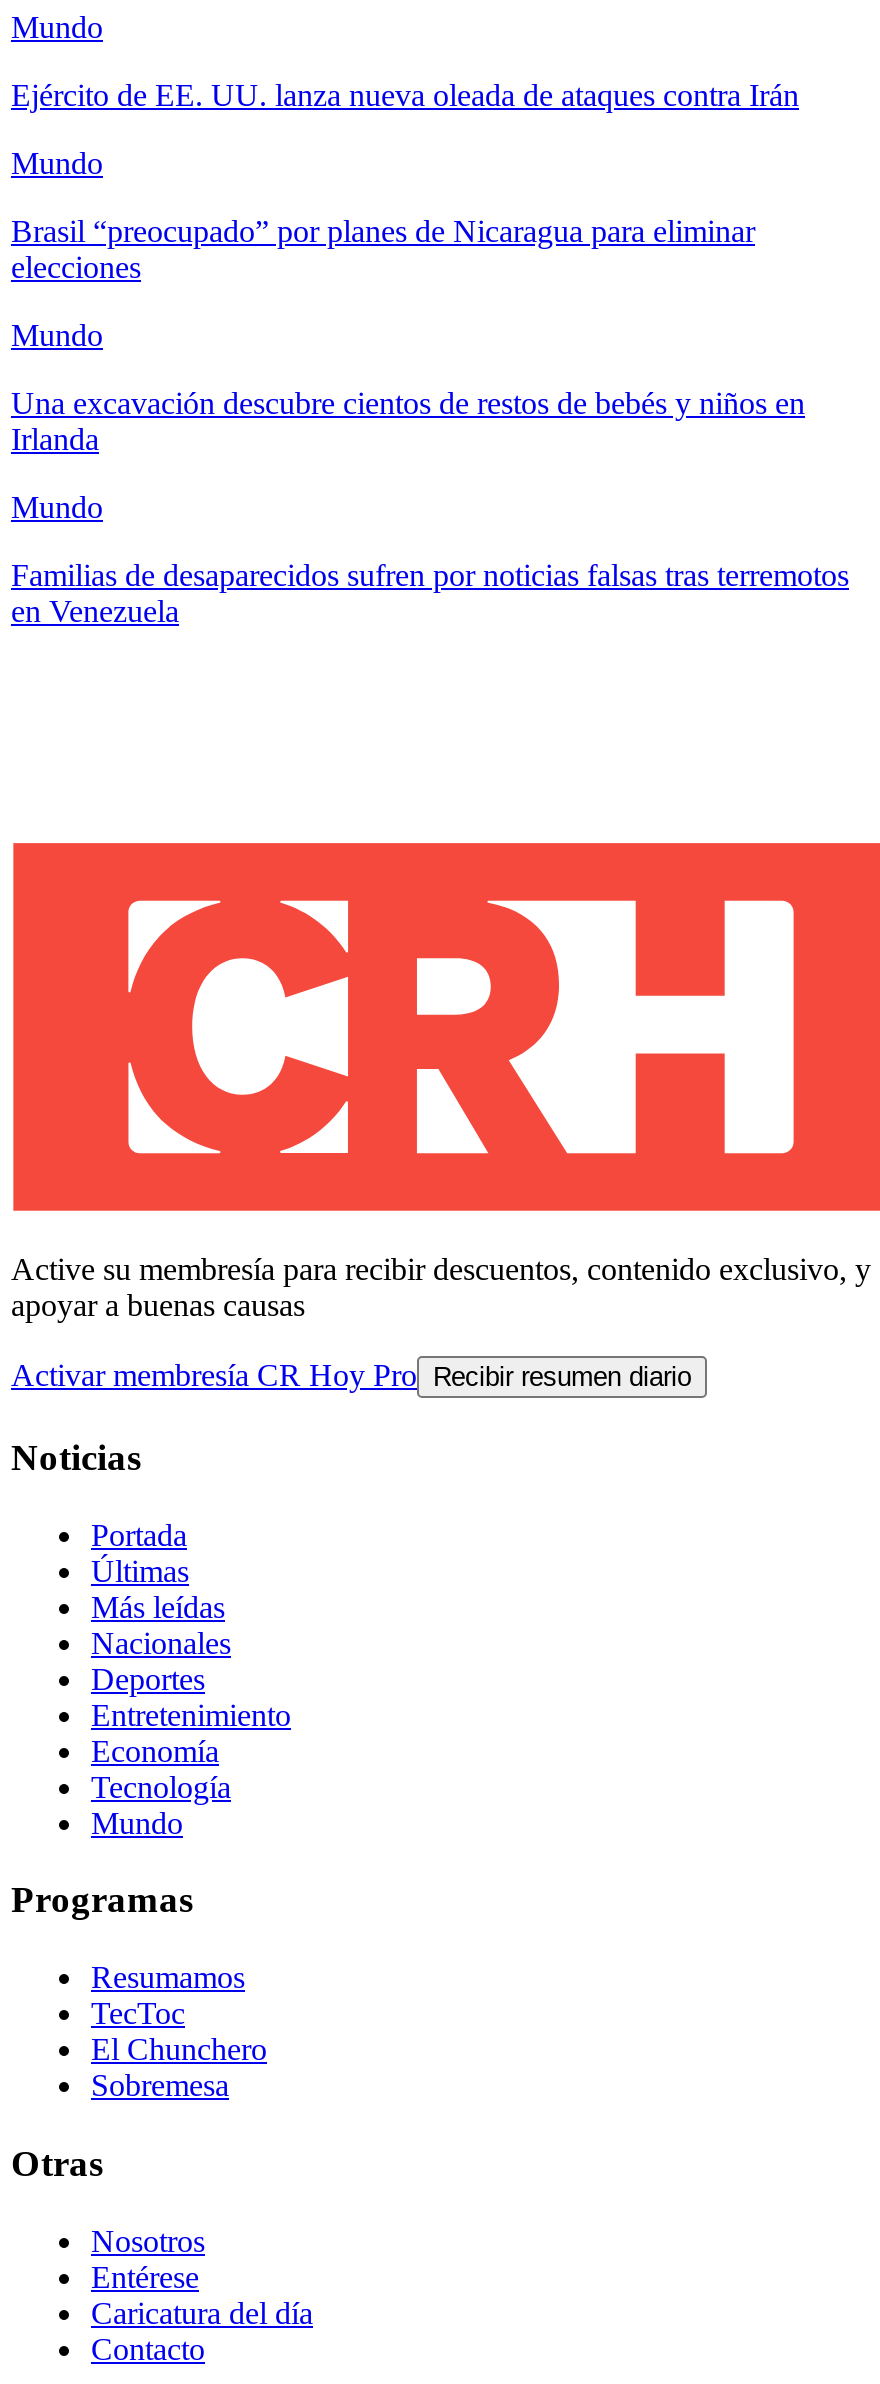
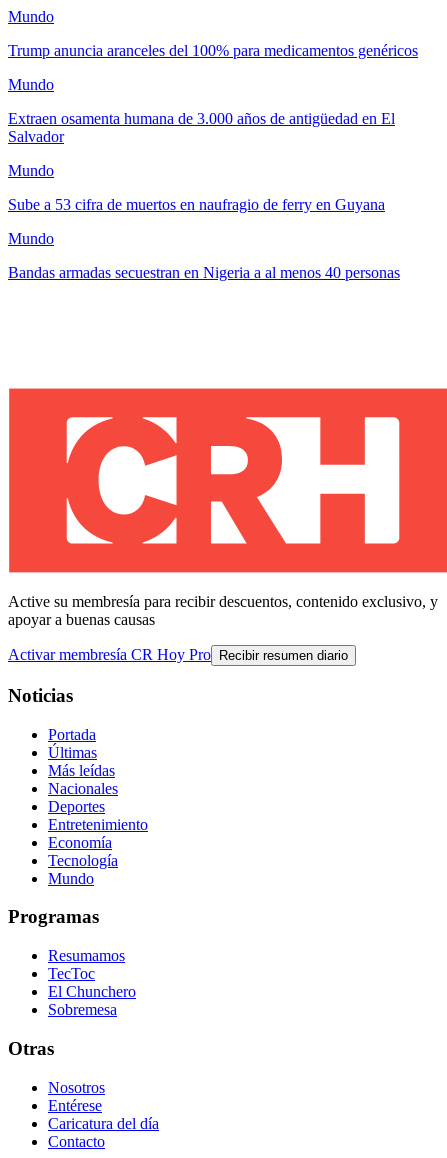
- Ejército de EE. UU. lanza nueva oleada de ataques contra Irán
+ Trump anuncia aranceles del 100% para medicamentos genéricos

- Brasil “preocupado” por planes de Nicaragua para eliminar
- elecciones
+ Extraen osamenta humana de 3.000 años de antigüedad en El
+ Salvador

- Una excavación descubre cientos de restos de bebés y niños en
- Irlanda
+ Sube a 53 cifra de muertos en naufragio de ferry en Guyana

- Familias de desaparecidos sufren por noticias falsas tras terremotos
- en Venezuela
+ Bandas armadas secuestran en Nigeria a al menos 40 personas
